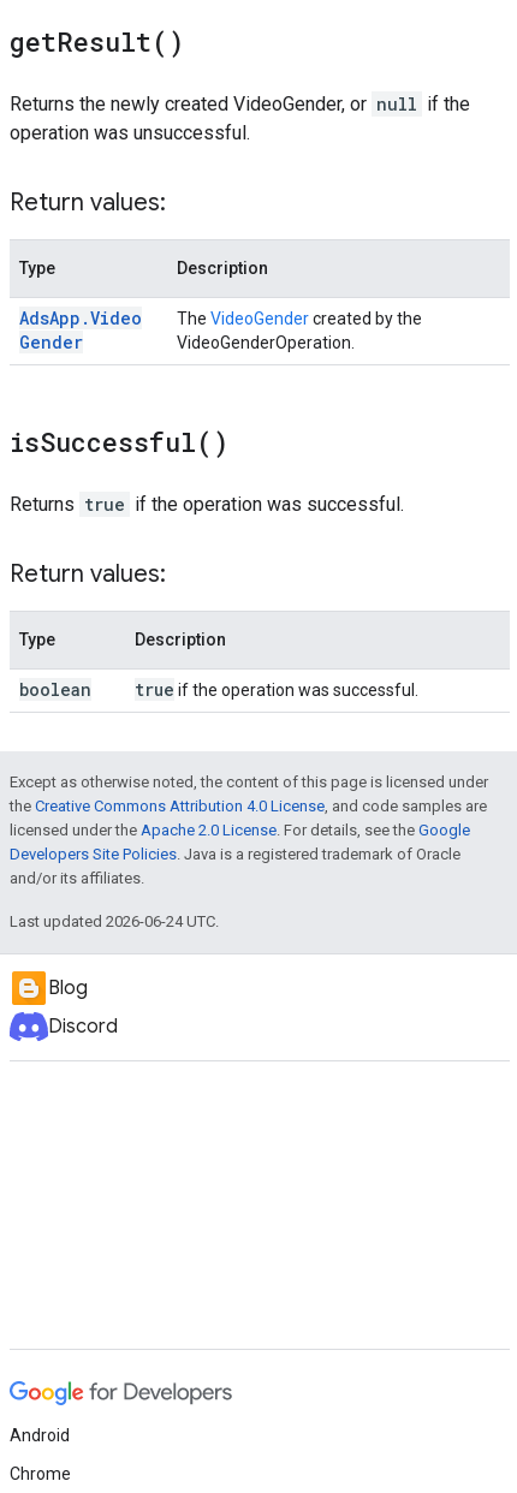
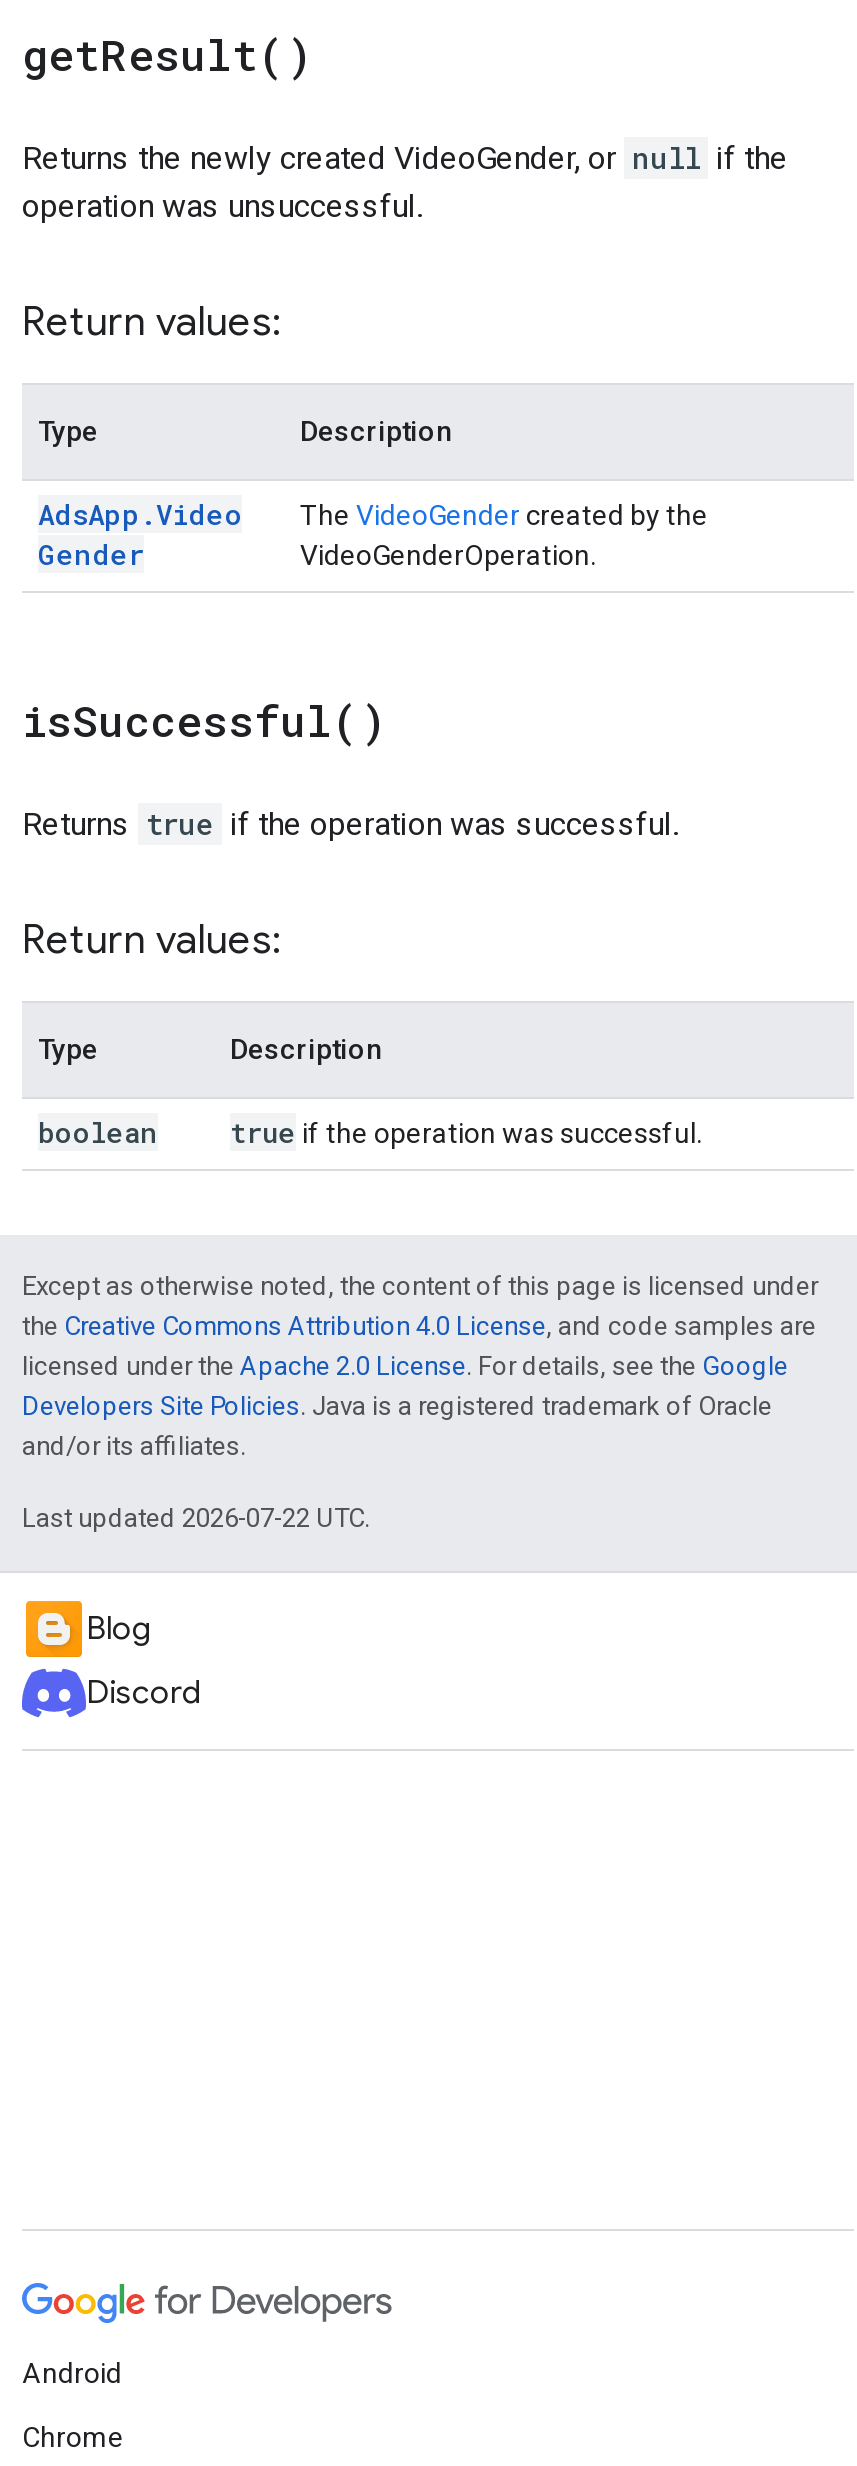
- Last updated 2026-06-24 UTC.
+ Last updated 2026-07-22 UTC.
